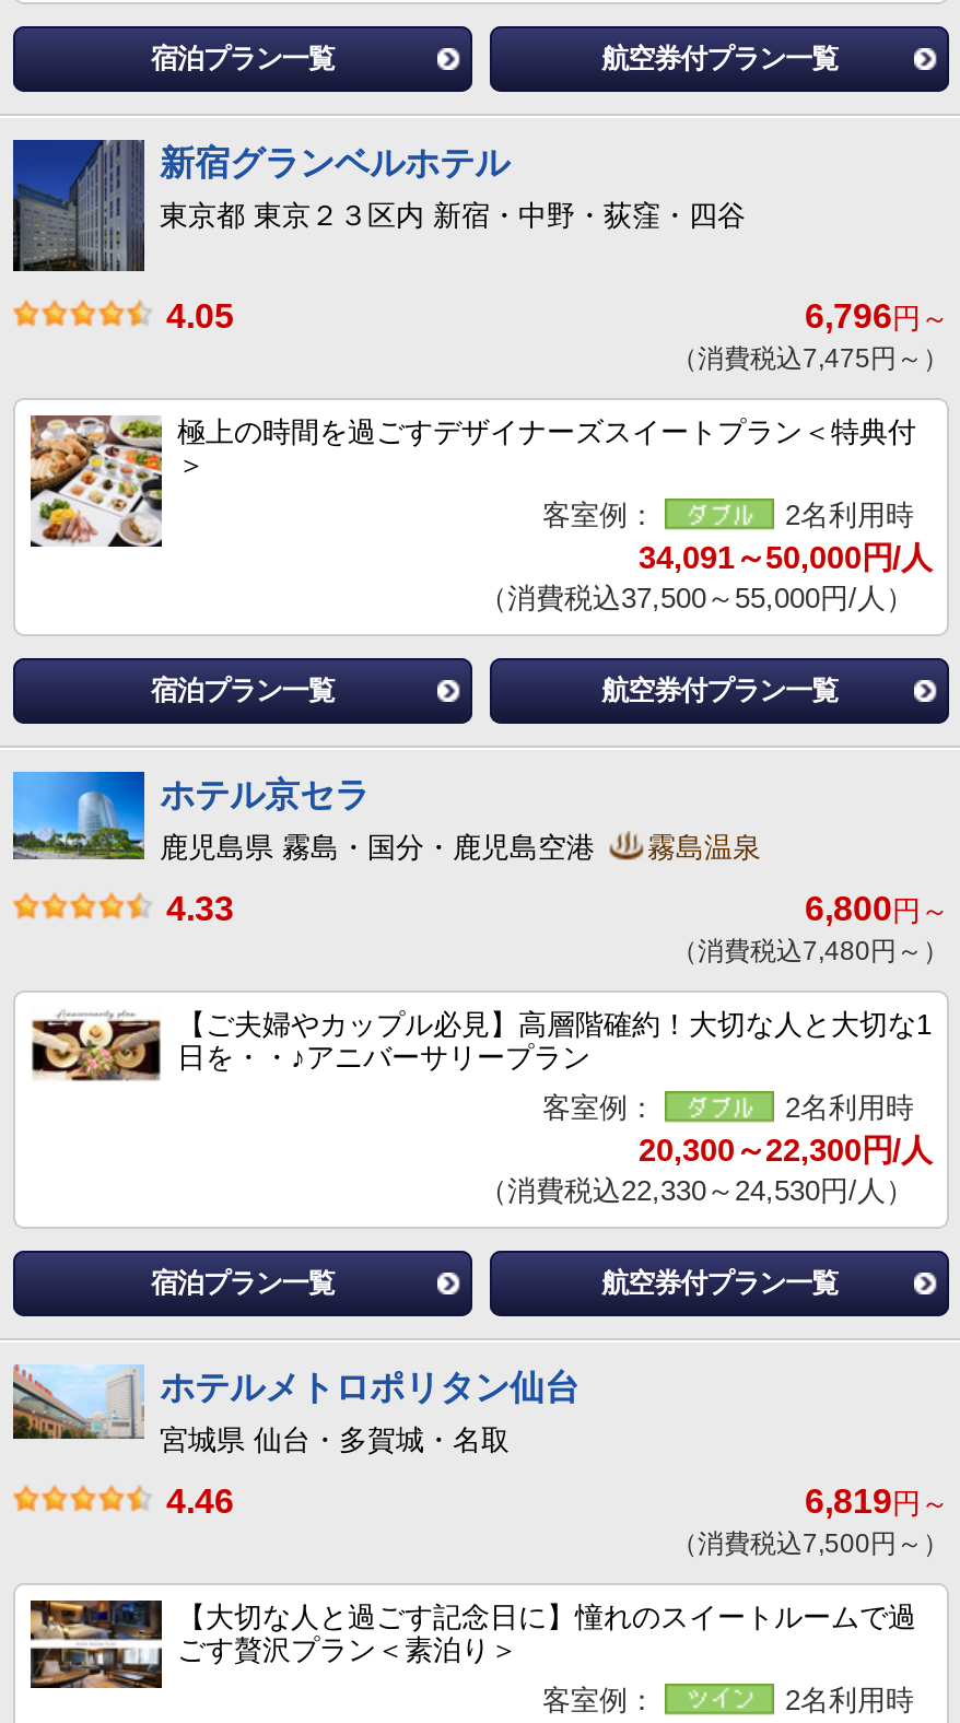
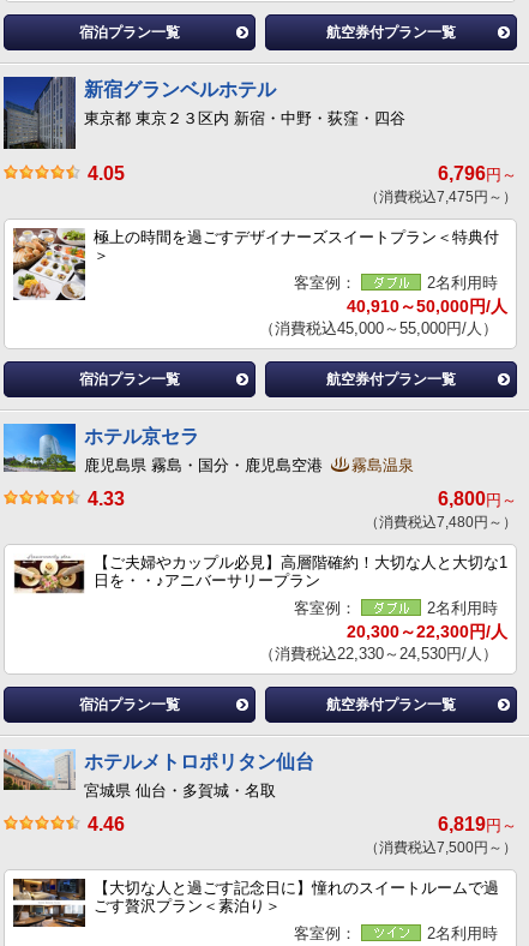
- 34,091～50,000円/人
+ 40,910～50,000円/人

- （消費税込37,500～55,000円/人）
+ （消費税込45,000～55,000円/人）
